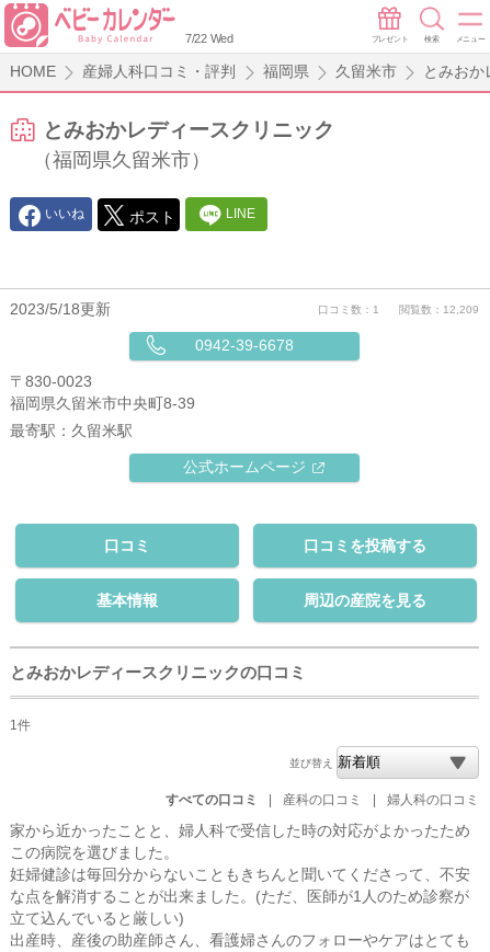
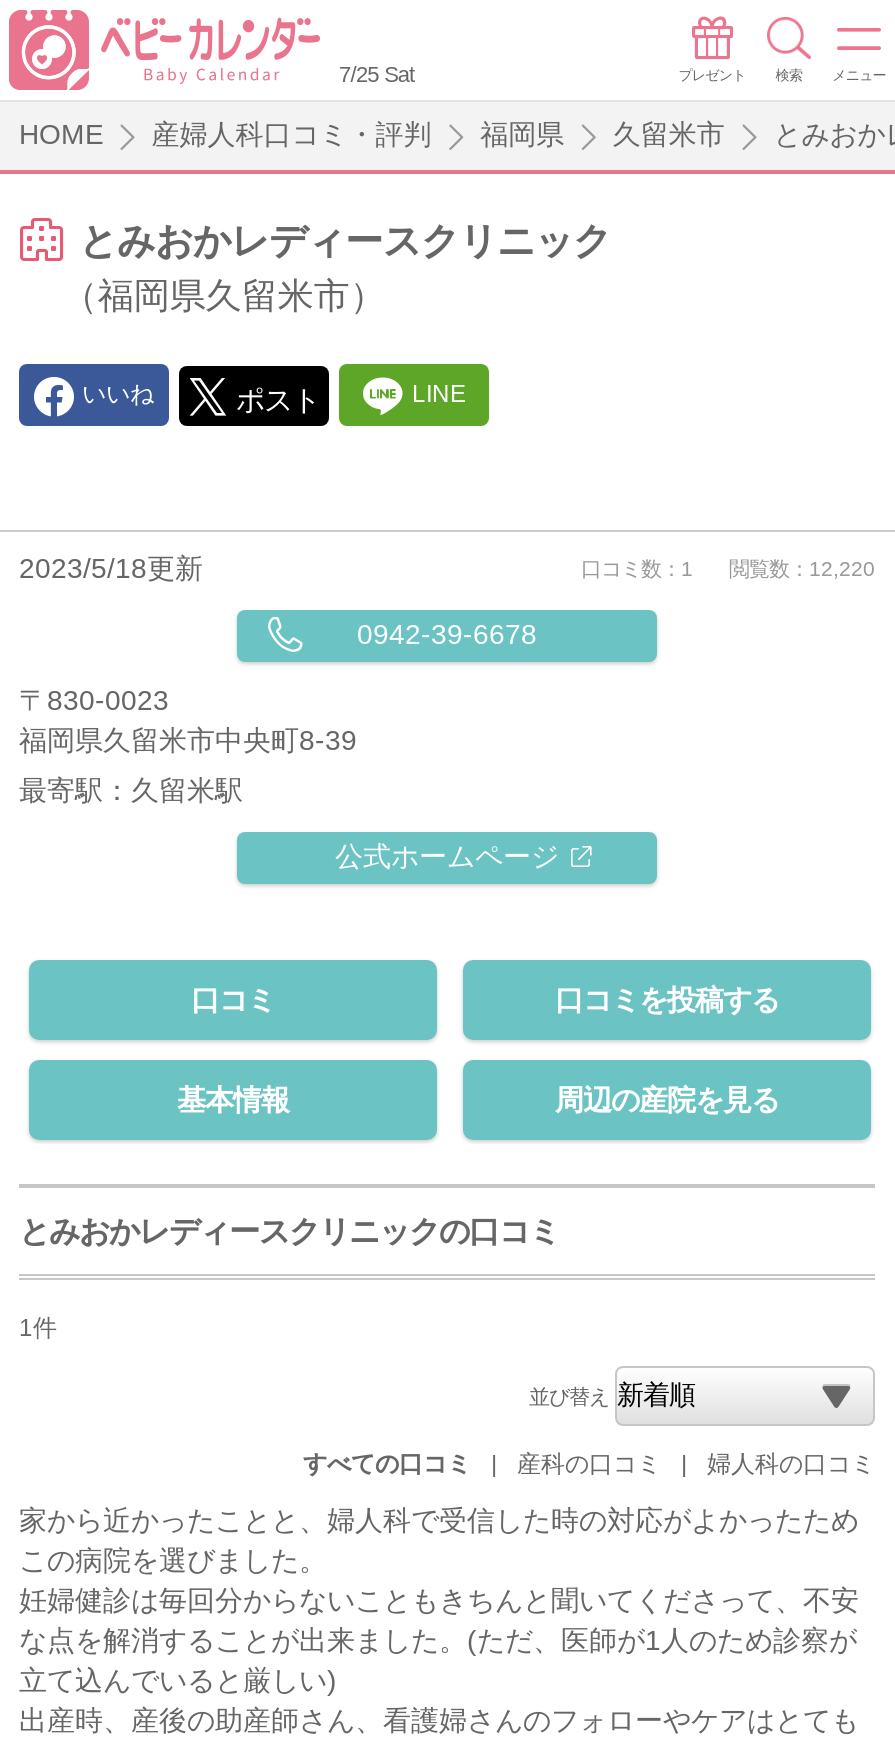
- 7/22 Wed
+ 7/25 Sat

- 口コミ数：1 閲覧数：12,209
+ 口コミ数：1 閲覧数：12,220
